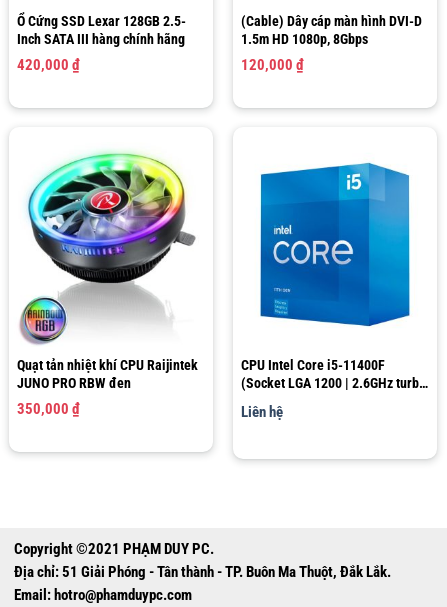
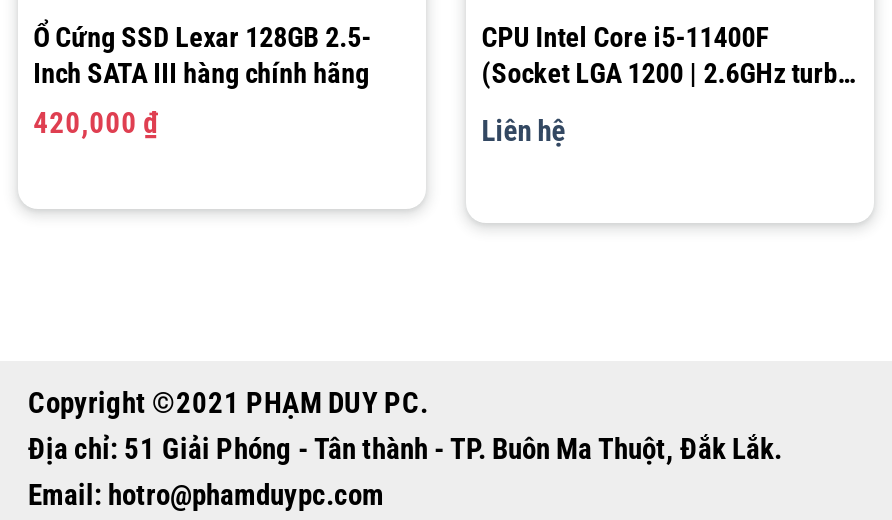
- (Cable) Dây cáp màn hình DVI-D
- 1.5m HD 1080p, 8Gbps
- 120,000 ₫

- [image]
- Quạt tản nhiệt khí CPU Raijintek
- JUNO PRO RBW đen
- 350,000 ₫

- [image]
